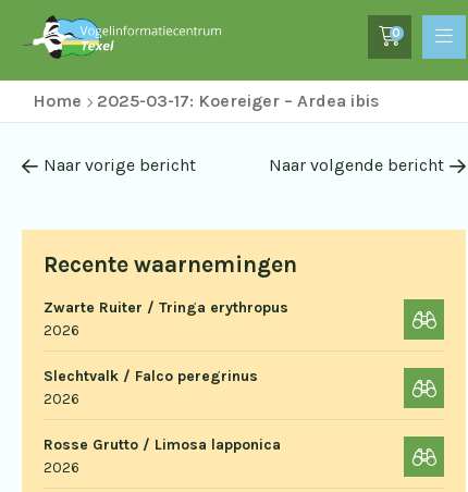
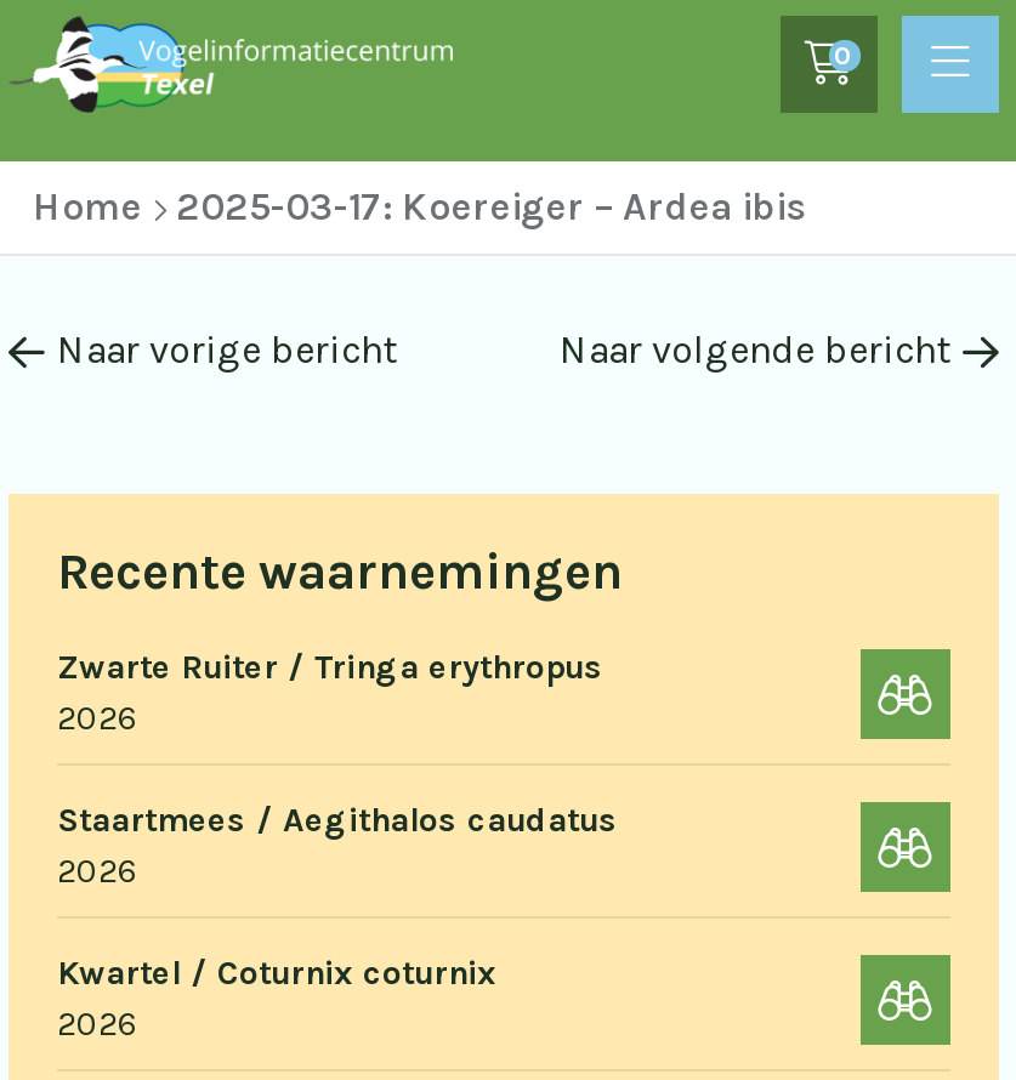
- Slechtvalk / Falco peregrinus
+ Staartmees / Aegithalos caudatus

- Rosse Grutto / Limosa lapponica
+ Kwartel / Coturnix coturnix
